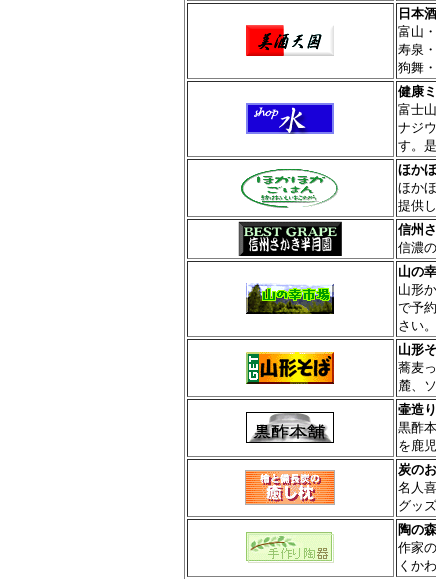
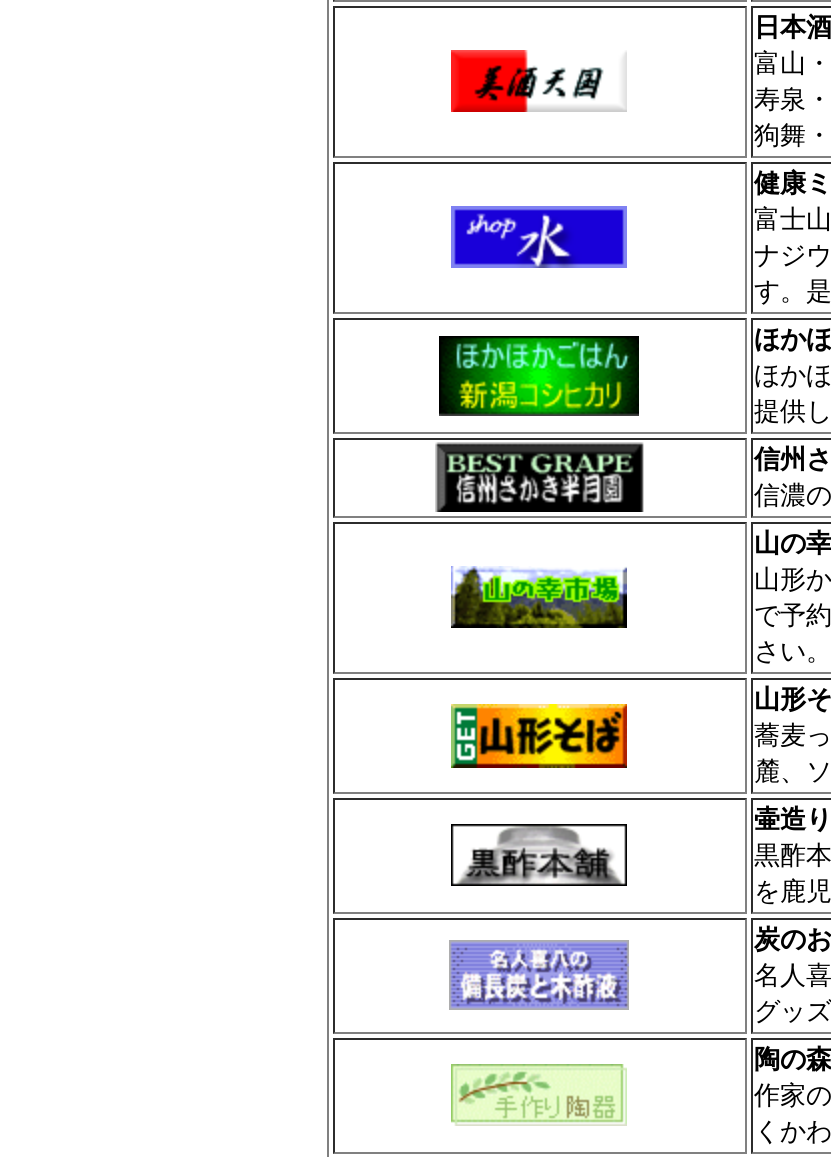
- [image]
+ [image]

- [image]
+ [image]
